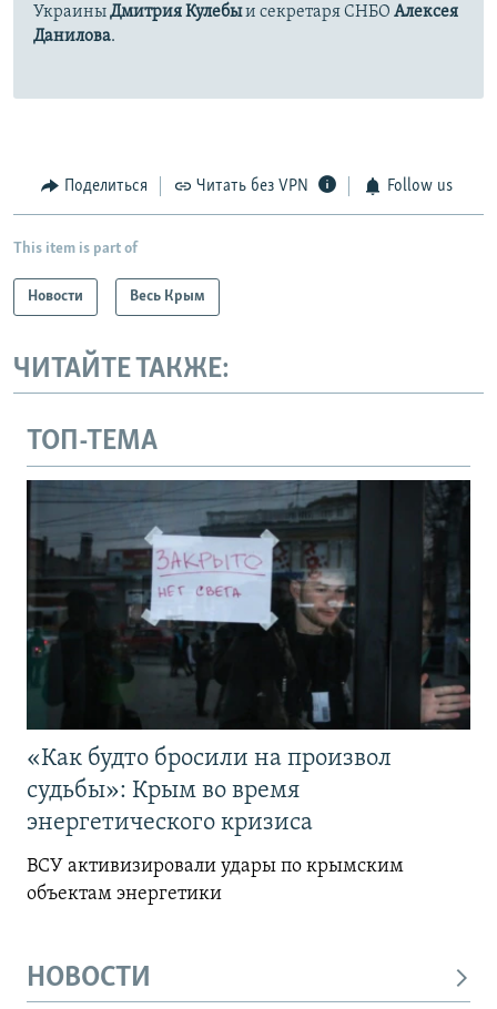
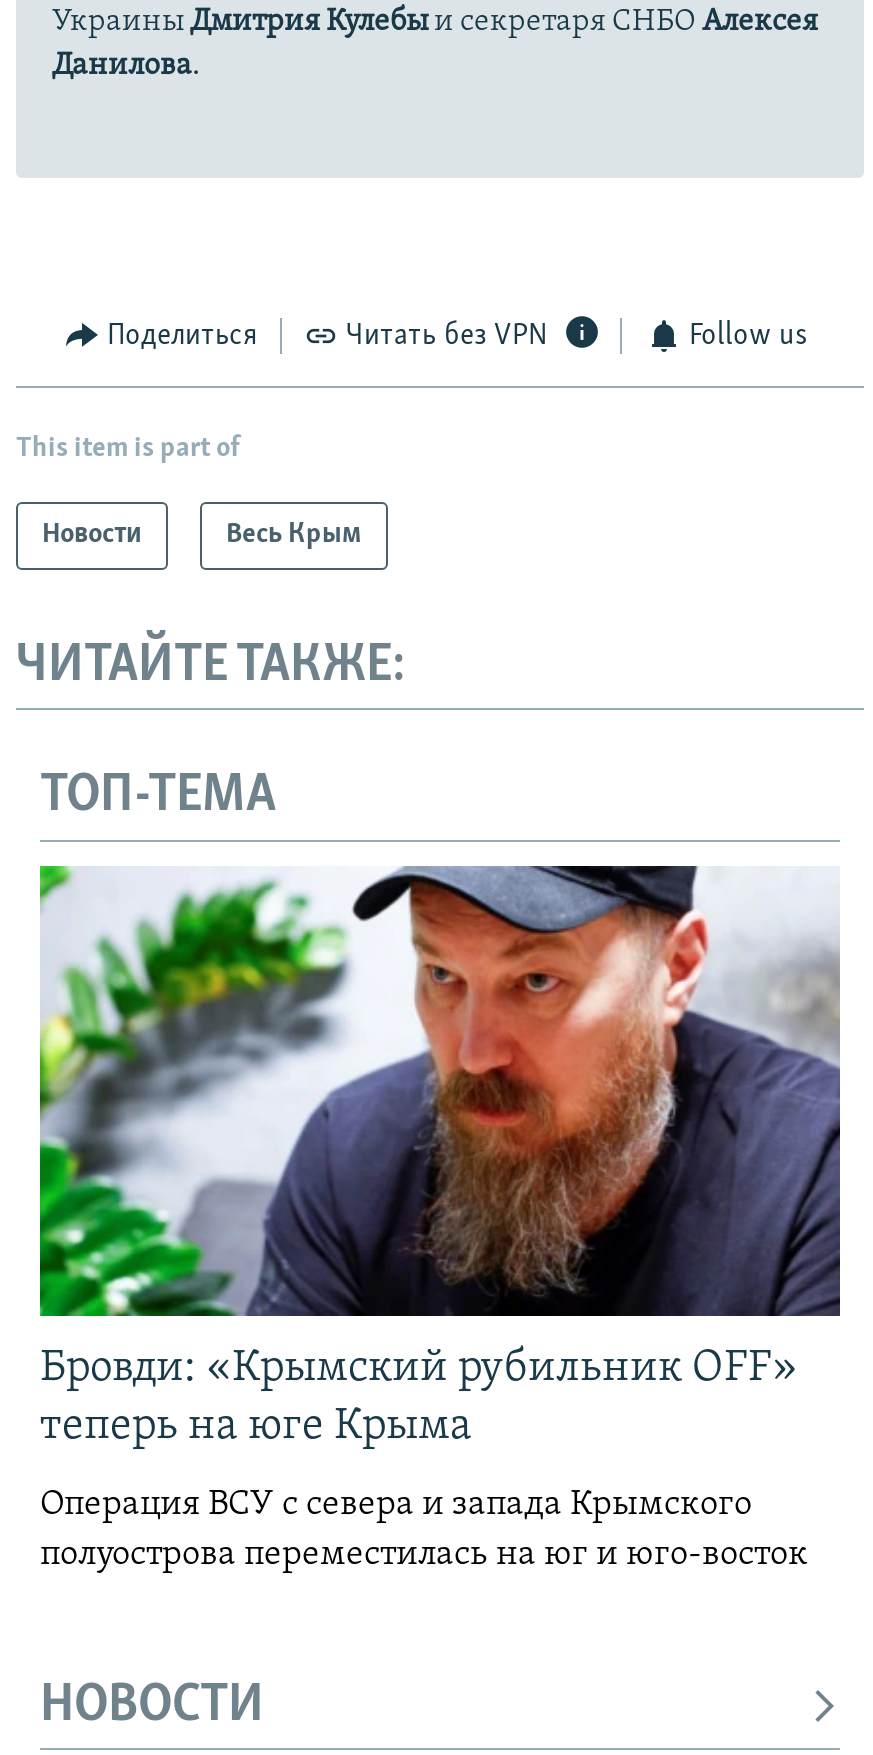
- [image]
- «Как будто бросили на произвол
- судьбы»: Крым во время
- энергетического кризиса
+ [image]
+ Бровди: «Крымский рубильник OFF»
+ теперь на юге Крыма

- ВСУ активизировали удары по крымским
- объектам энергетики
+ Операция ВСУ с севера и запада Крымского
+ полуострова переместилась на юг и юго-восток
